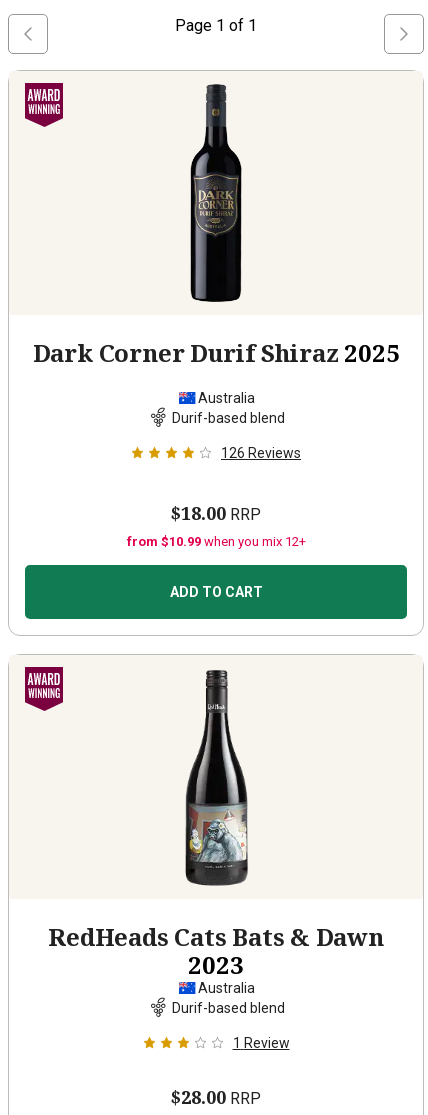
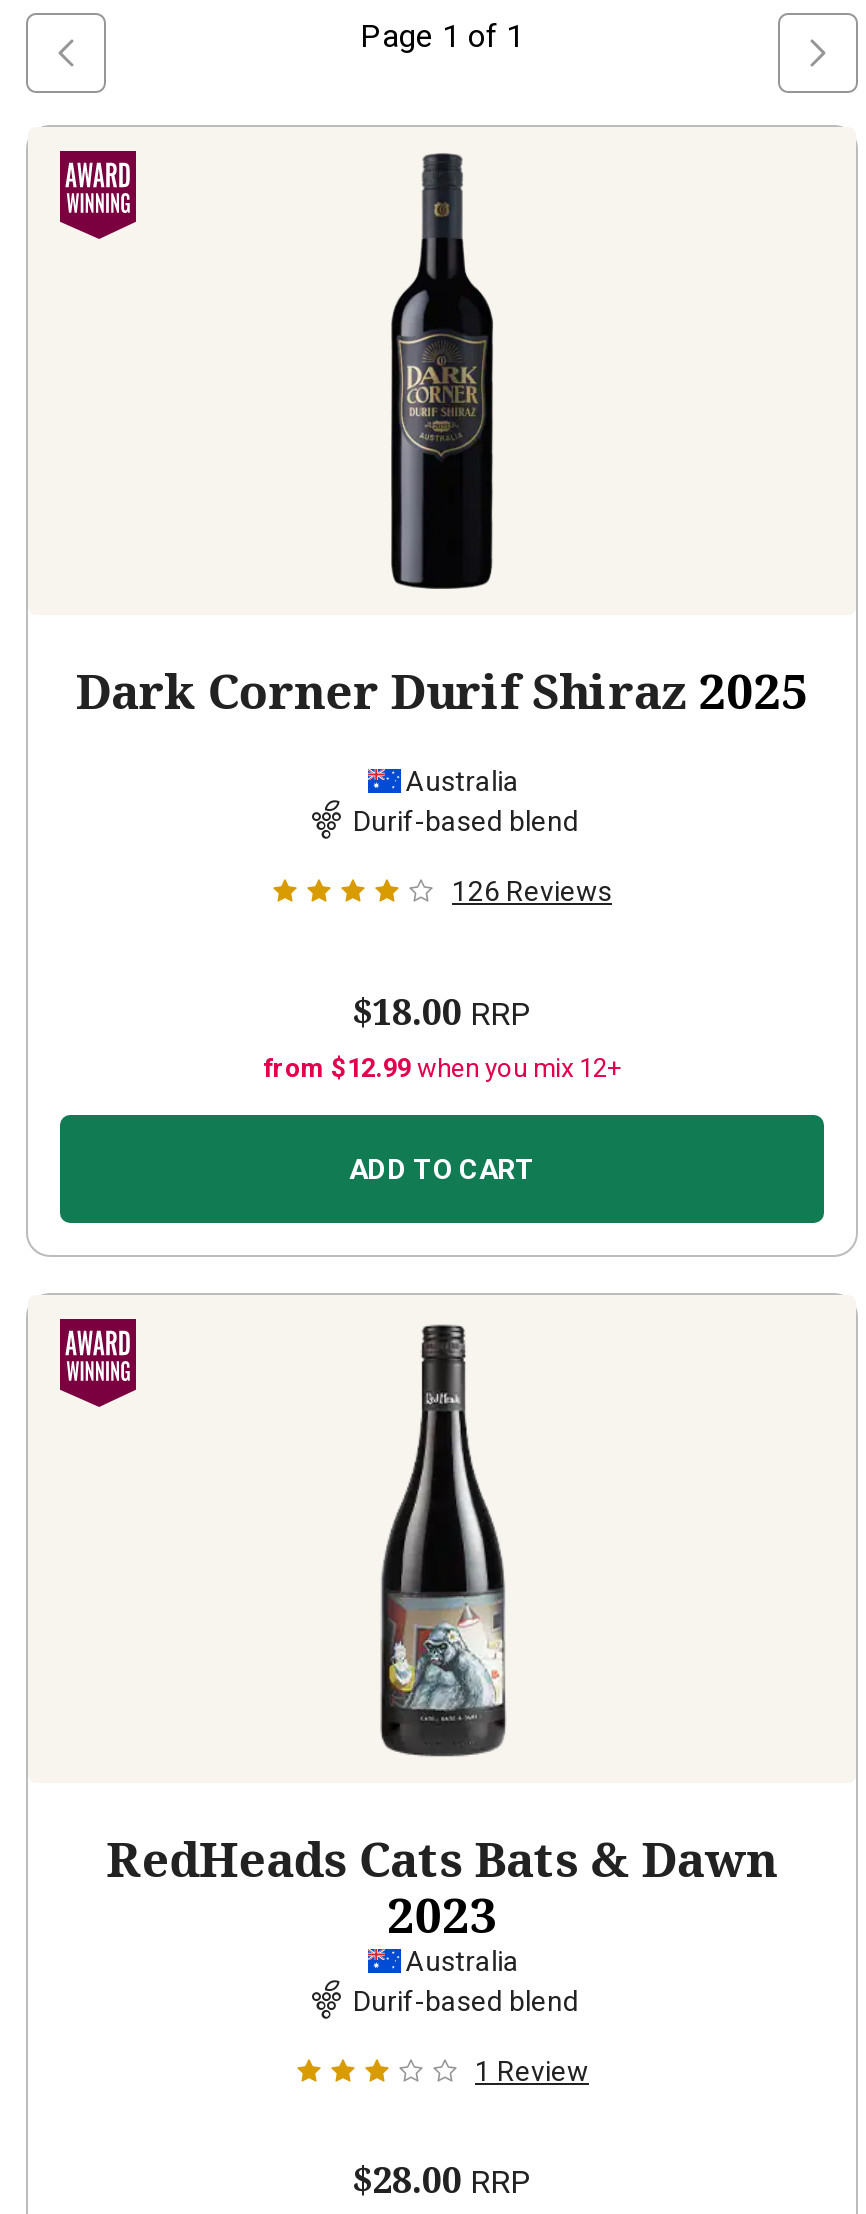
- from $10.99 when you mix 12+
+ from $12.99 when you mix 12+
